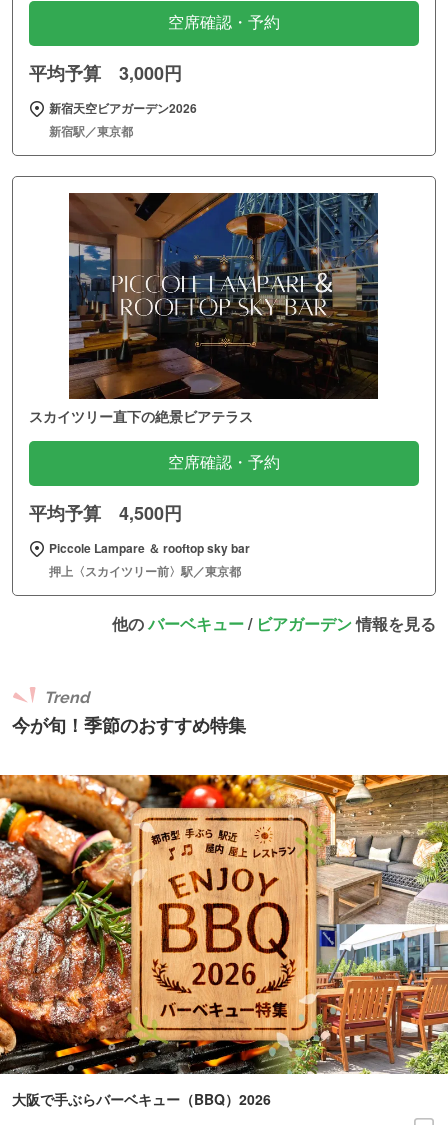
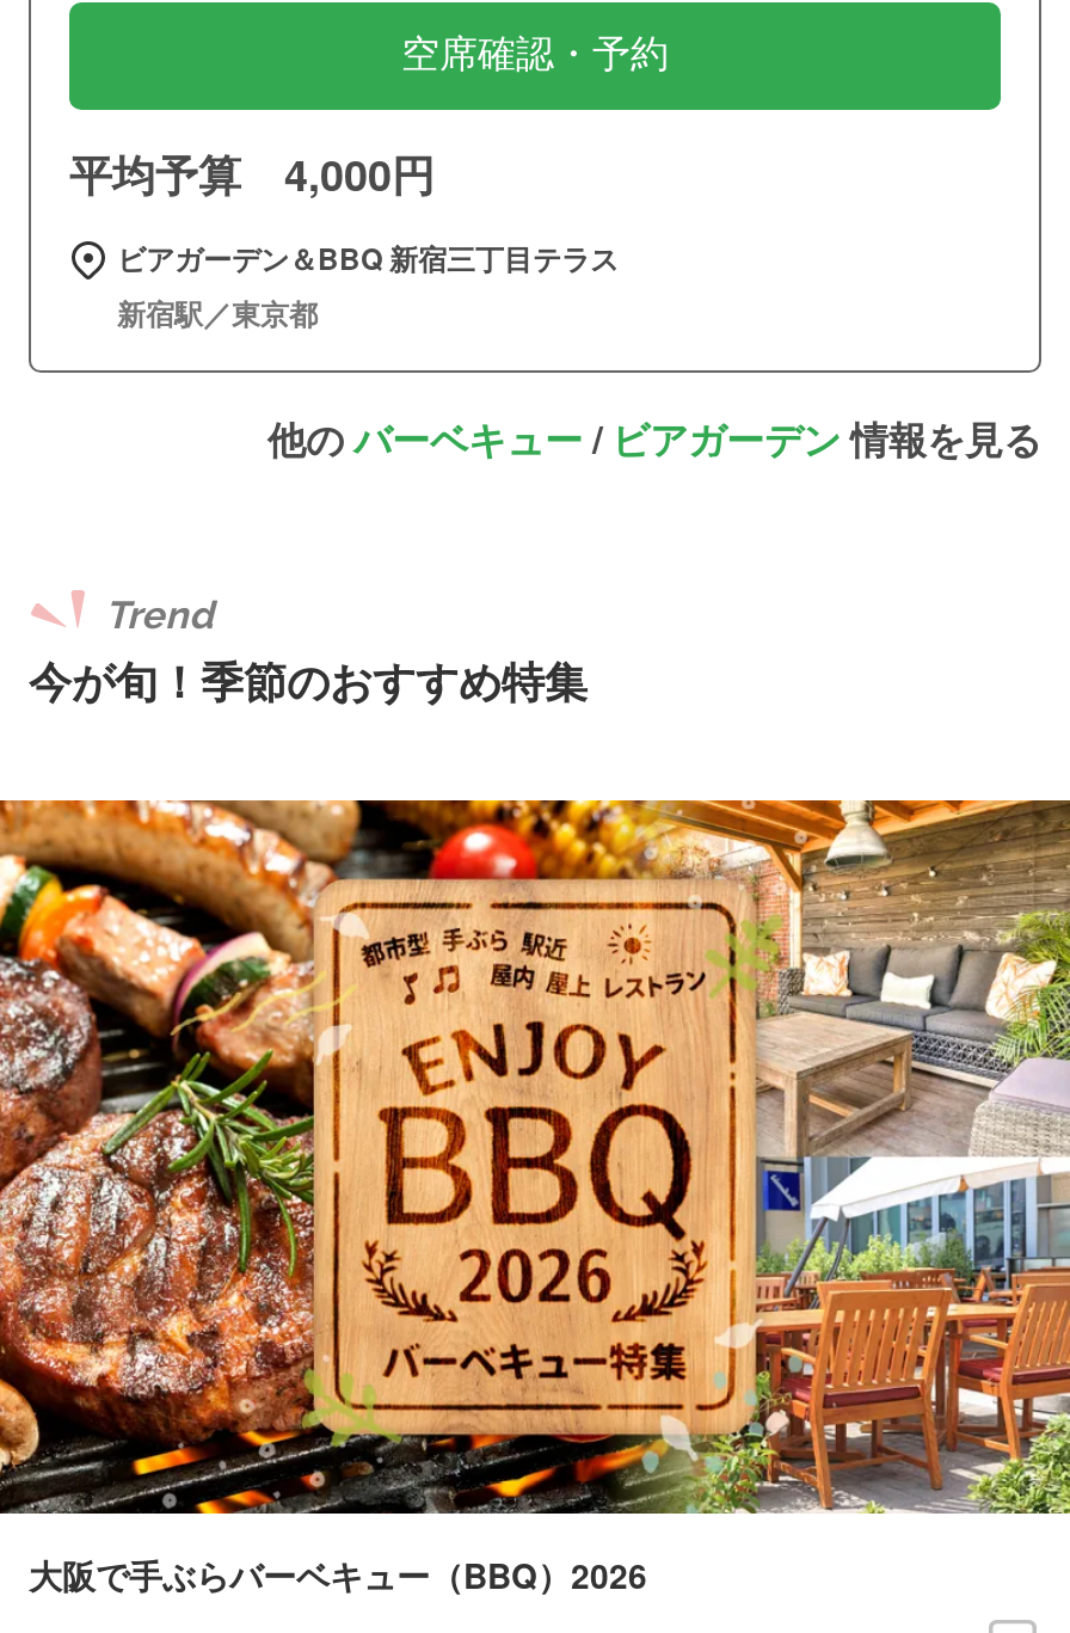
- 平均予算 3,000円
+ 平均予算 4,000円

- 新宿天空ビアガーデン2026
+ ビアガーデン＆BBQ 新宿三丁目テラス

- [image]
- スカイツリー直下の絶景ビアテラス
- 空席確認・予約
- 平均予算 4,500円
- Piccole Lampare ＆ rooftop sky bar
- 押上〈スカイツリー前〉駅／東京都
